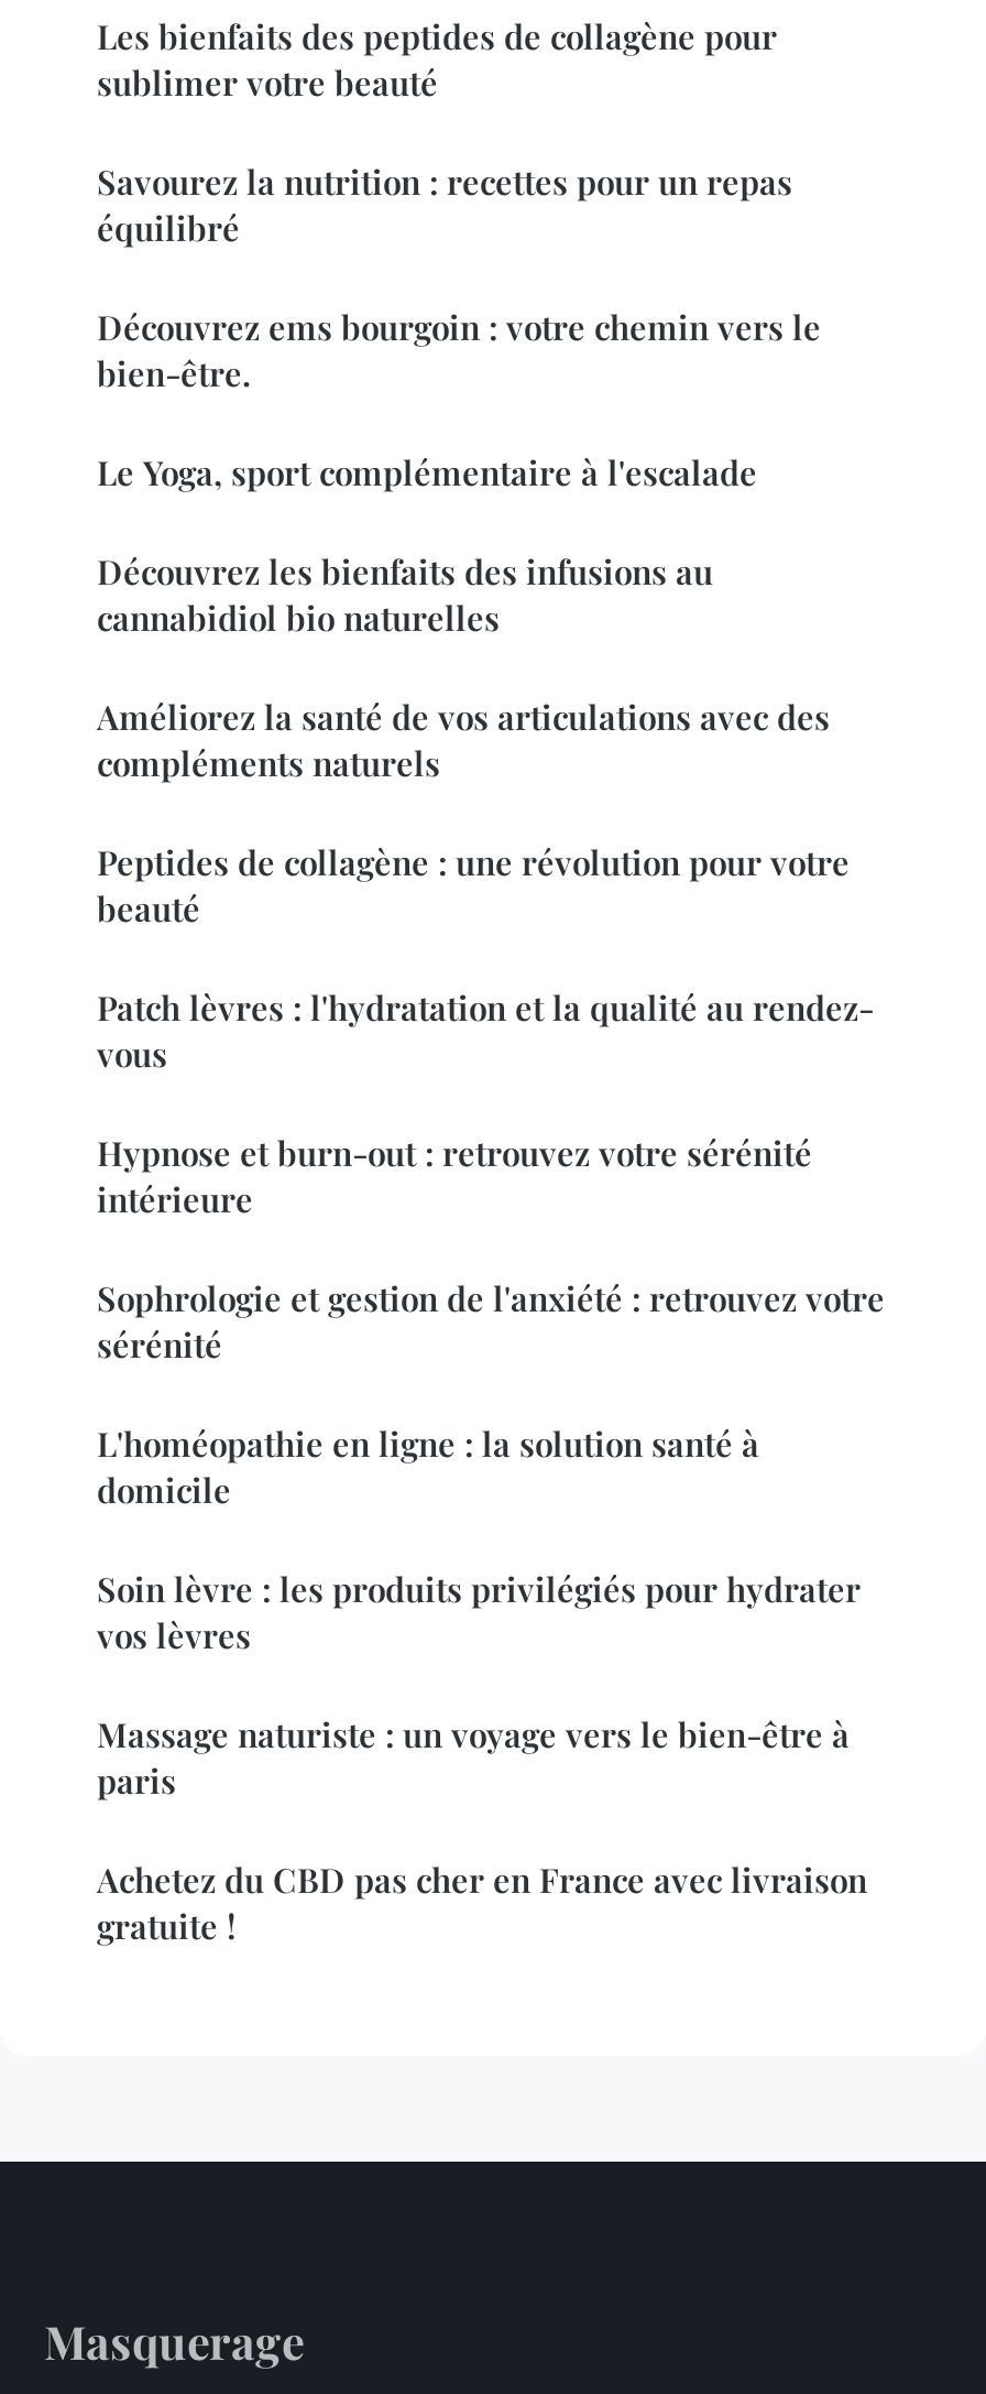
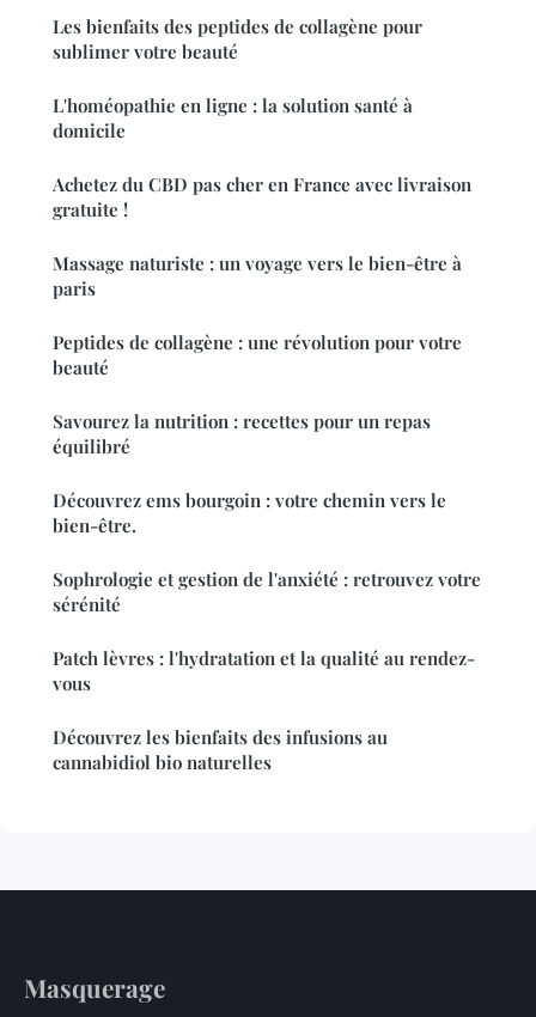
moved down: Savourez la nutrition : recettes pour un repas | équilibré | Découvrez ems bourgoin : votre chemin vers le | bien-être.

- Le Yoga, sport complémentaire à l'escalade
- Améliorez la santé de vos articulations avec des
- compléments naturels
- Hypnose et burn-out : retrouvez votre sérénité
- intérieure

moved down: Patch lèvres : l'hydratation et la qualité au rendez- | vous | Découvrez les bienfaits des infusions au | cannabidiol bio naturelles

moved up: Peptides de collagène : une révolution pour votre | beauté

moved up: L'homéopathie en ligne : la solution santé à | domicile | Achetez du CBD pas cher en France avec livraison | gratuite ! | Massage naturiste : un voyage vers le bien-être à | paris

- Soin lèvre : les produits privilégiés pour hydrater
- vos lèvres
